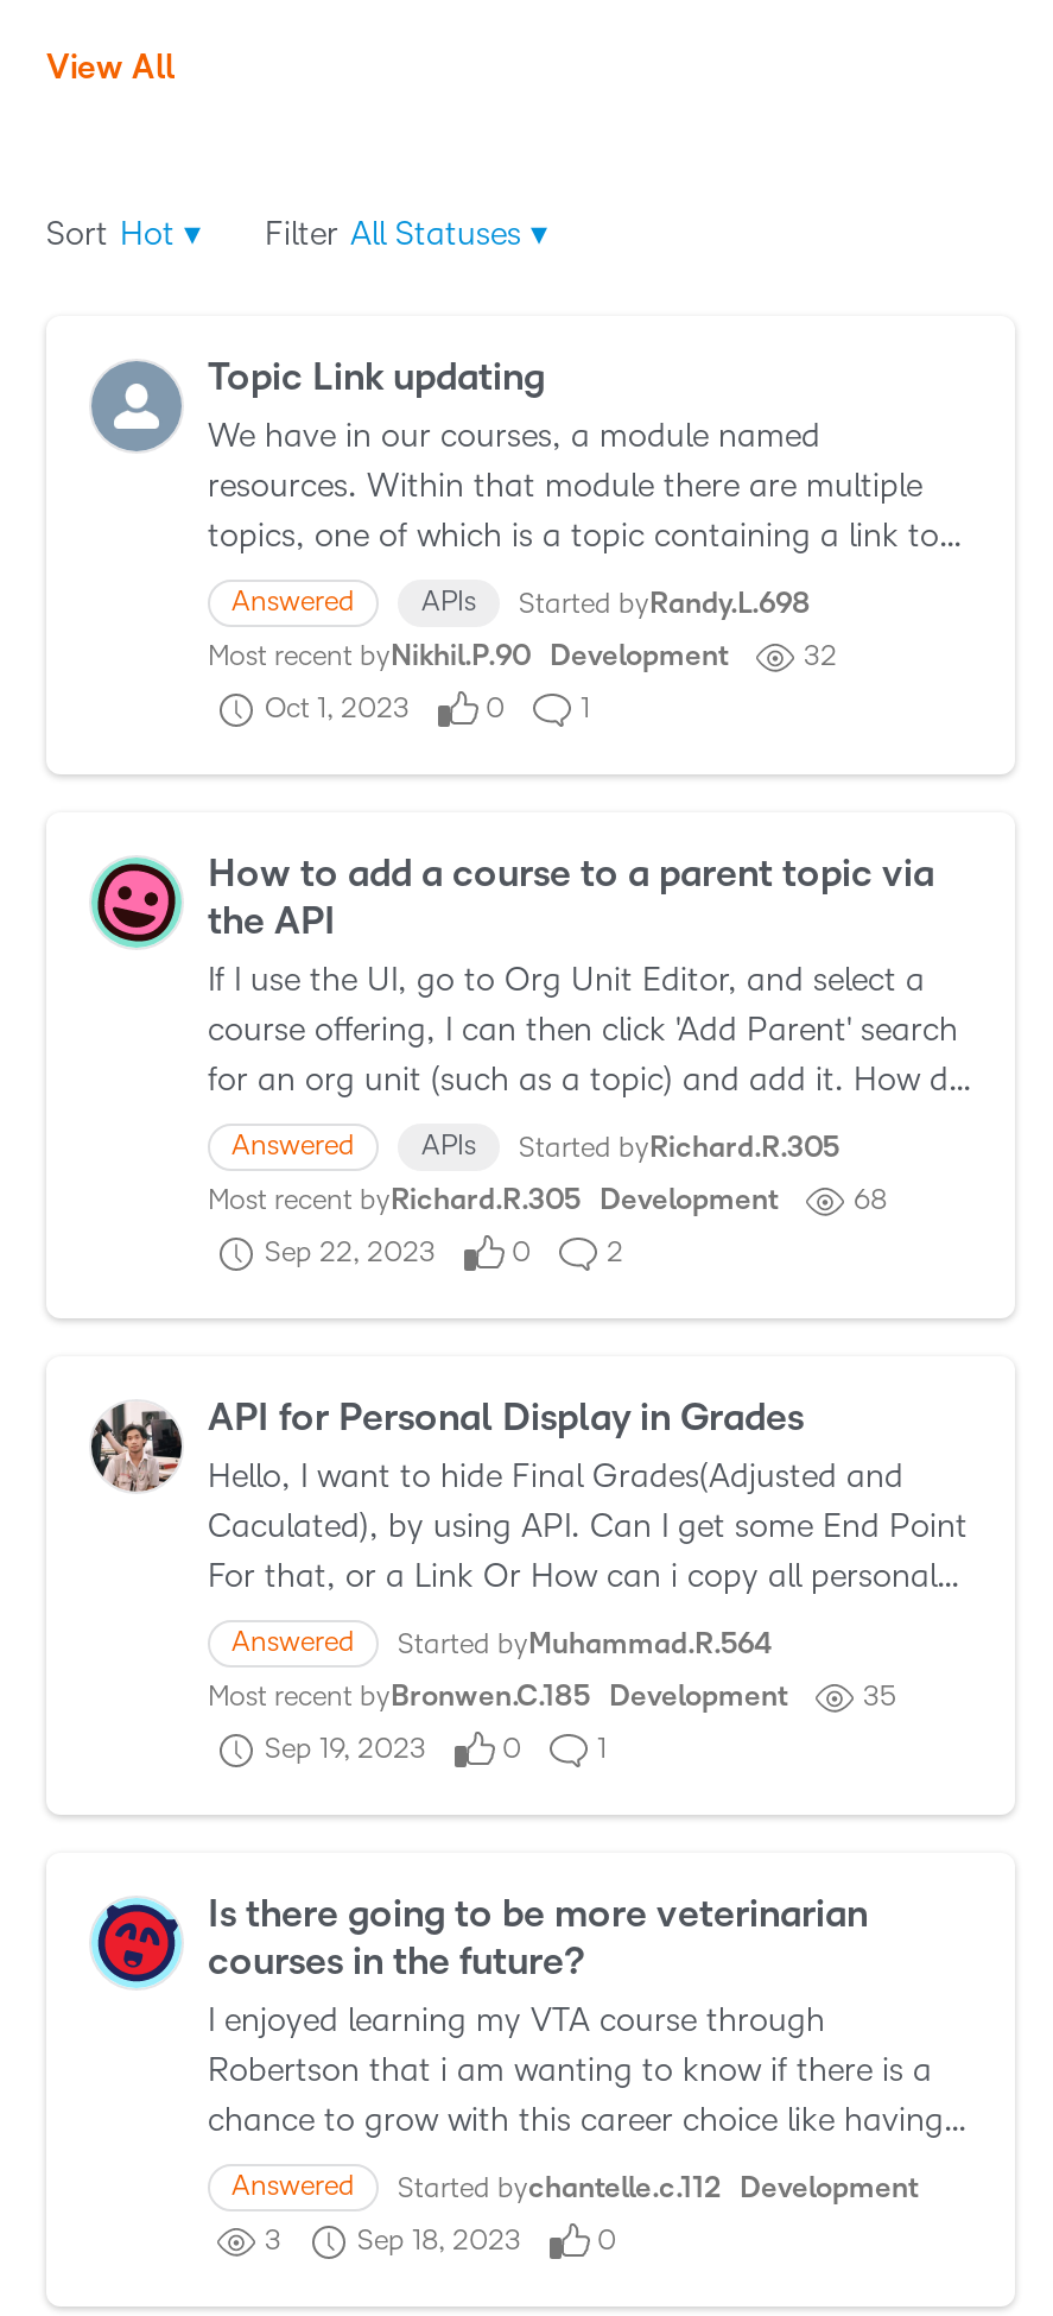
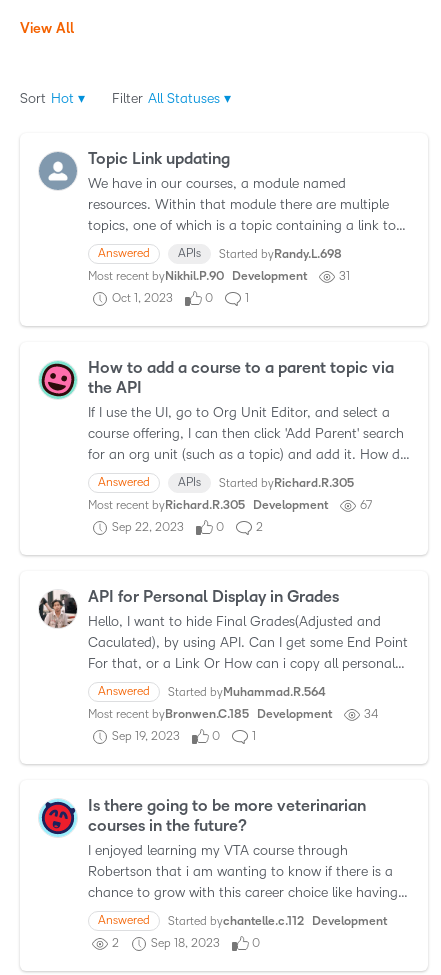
- 32
+ 31

- 68
+ 67

- 35
+ 34

- 3
+ 2
